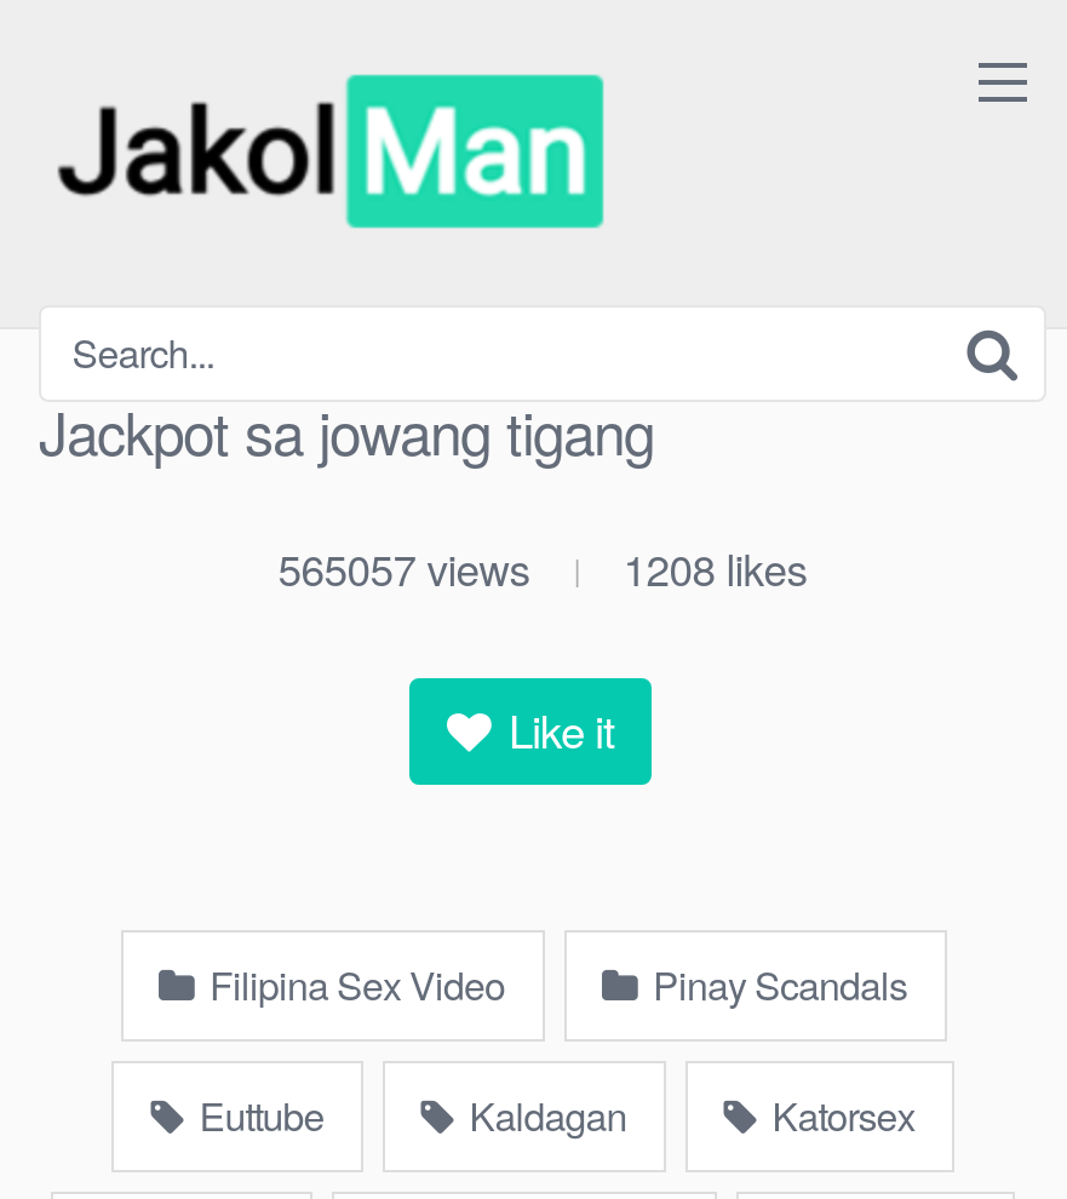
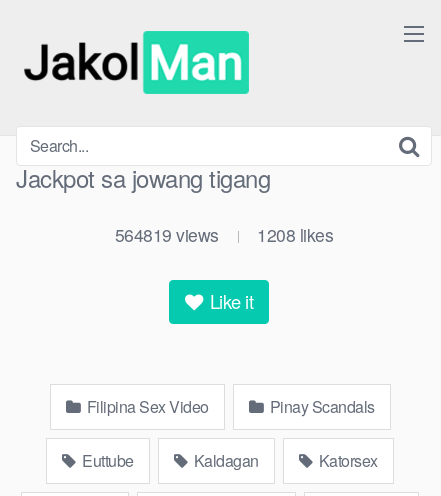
- 565057 views
+ 564819 views
